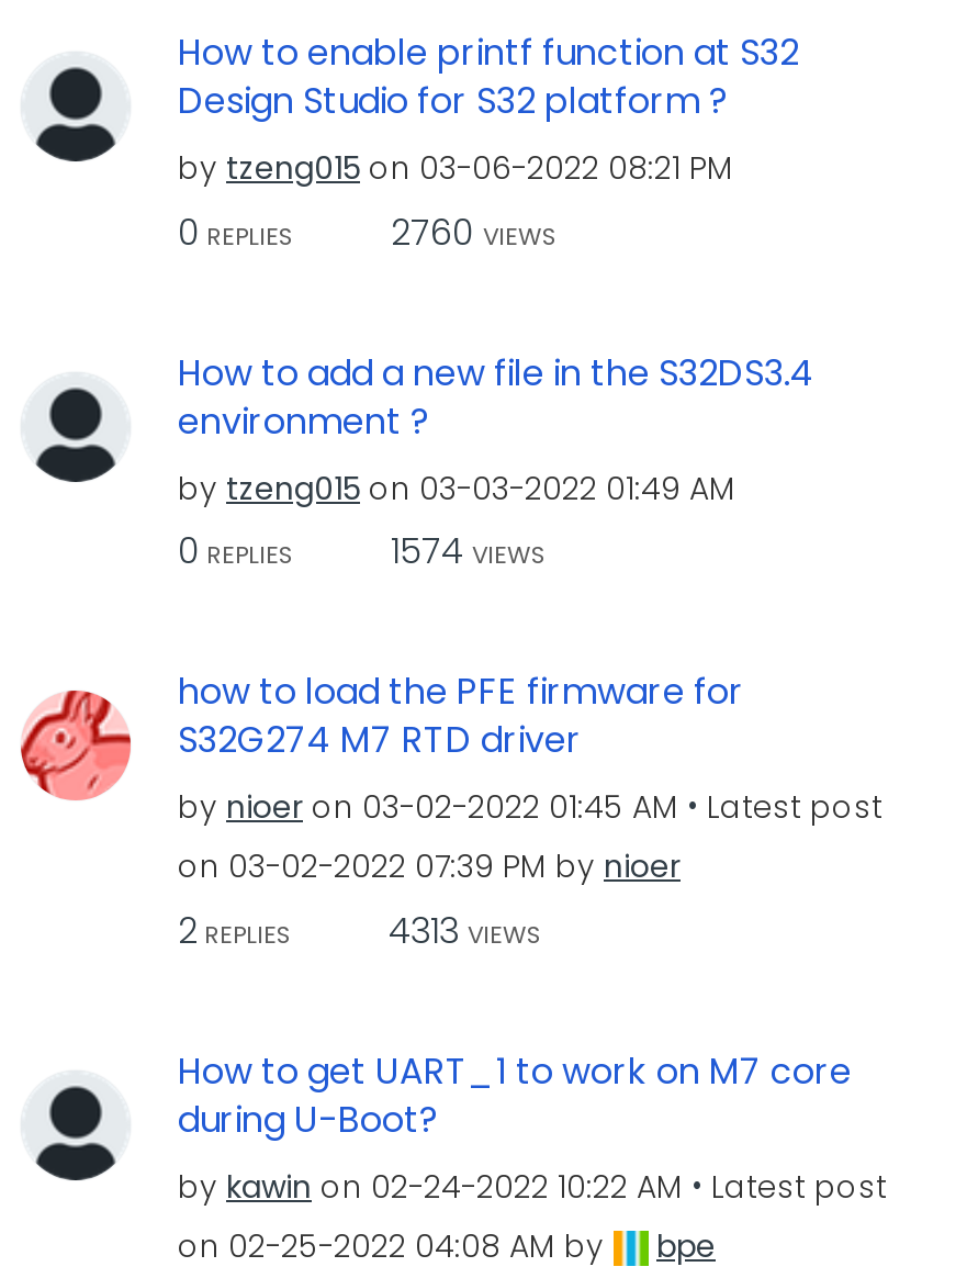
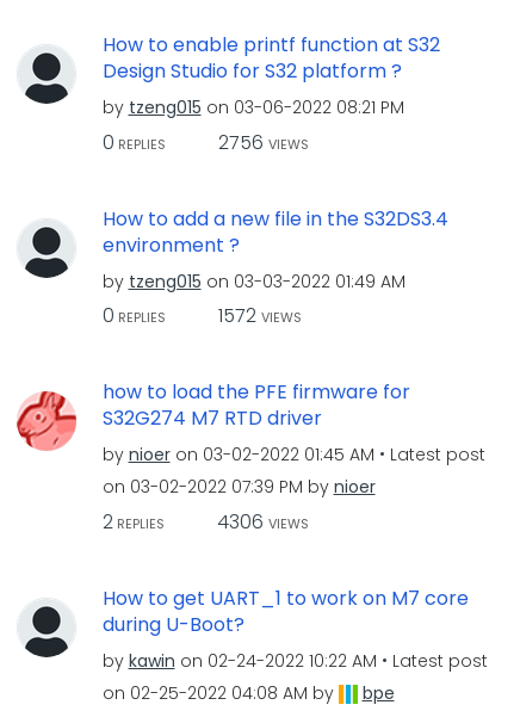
- 2760 VIEWS
+ 2756 VIEWS

- 1574 VIEWS
+ 1572 VIEWS

- 2 REPLIES 4313 VIEWS
+ 2 REPLIES 4306 VIEWS
